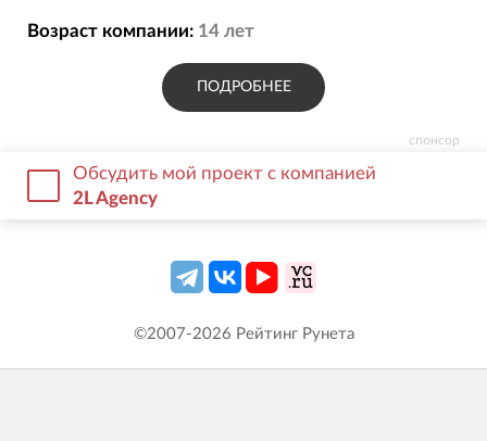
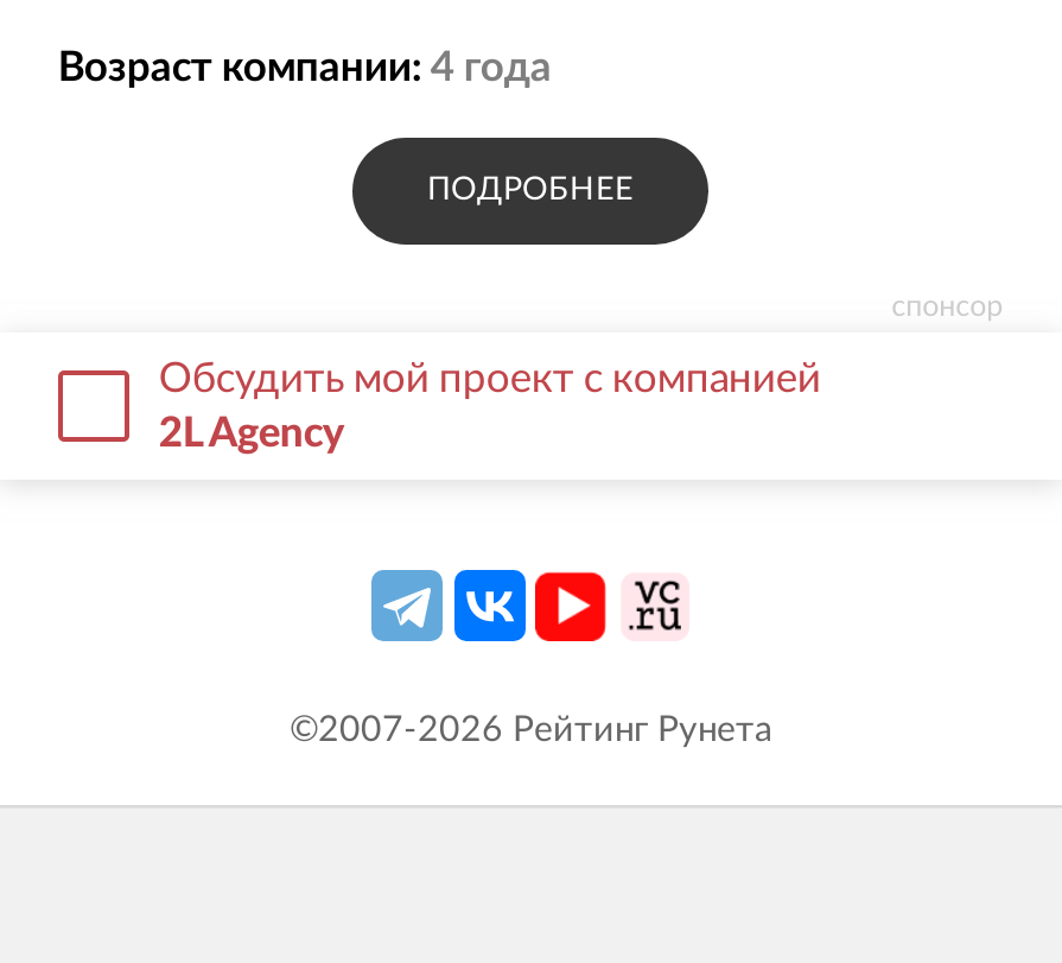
- Возраст компании: 14 лет
+ Возраст компании: 4 года
